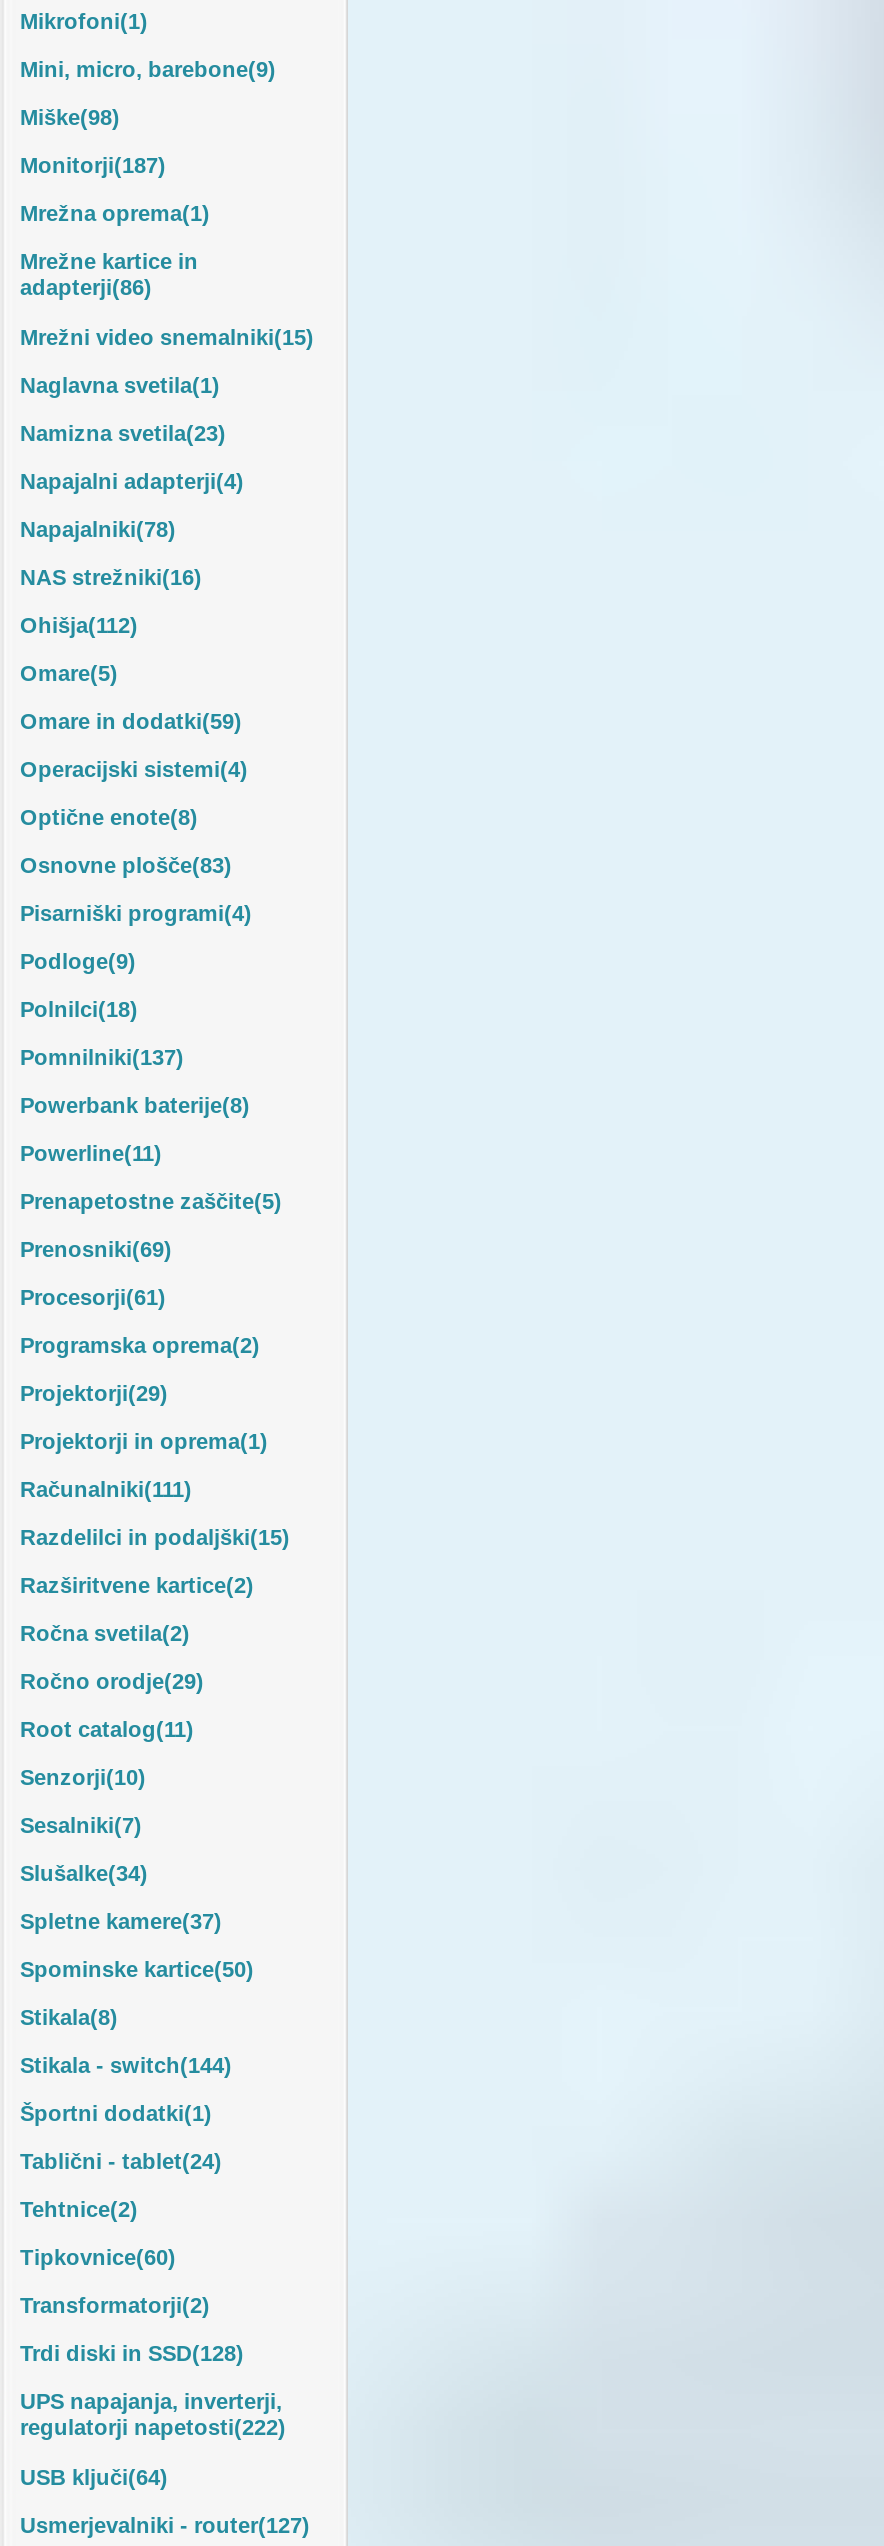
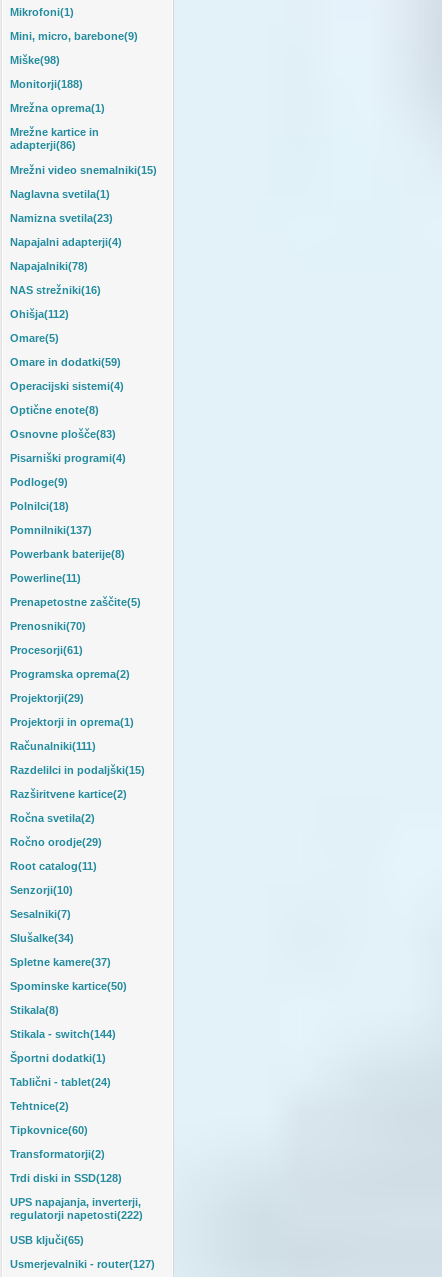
- Monitorji(187)
+ Monitorji(188)

- Prenosniki(69)
+ Prenosniki(70)

- USB ključi(64)
+ USB ključi(65)
